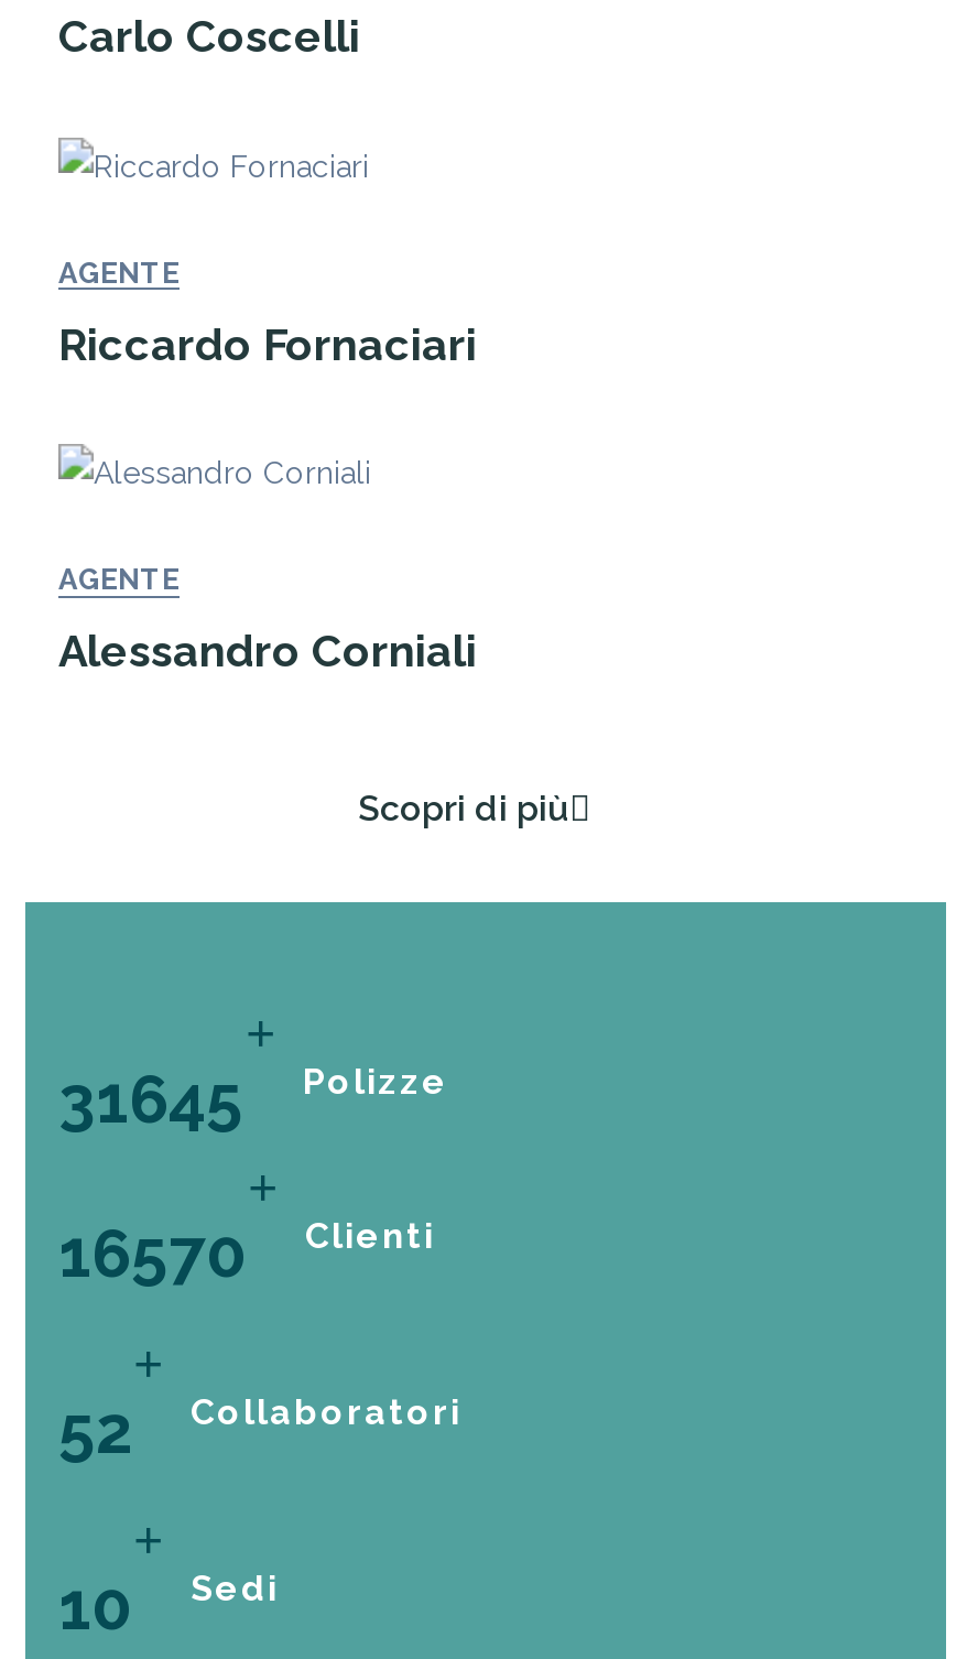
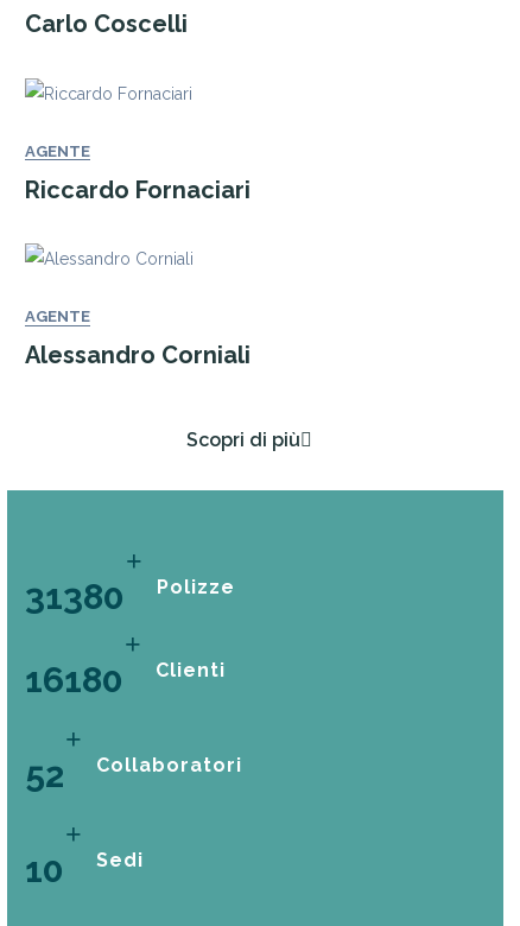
- 31645 Polizze
+ 31380 Polizze

- 16570 Clienti
+ 16180 Clienti
